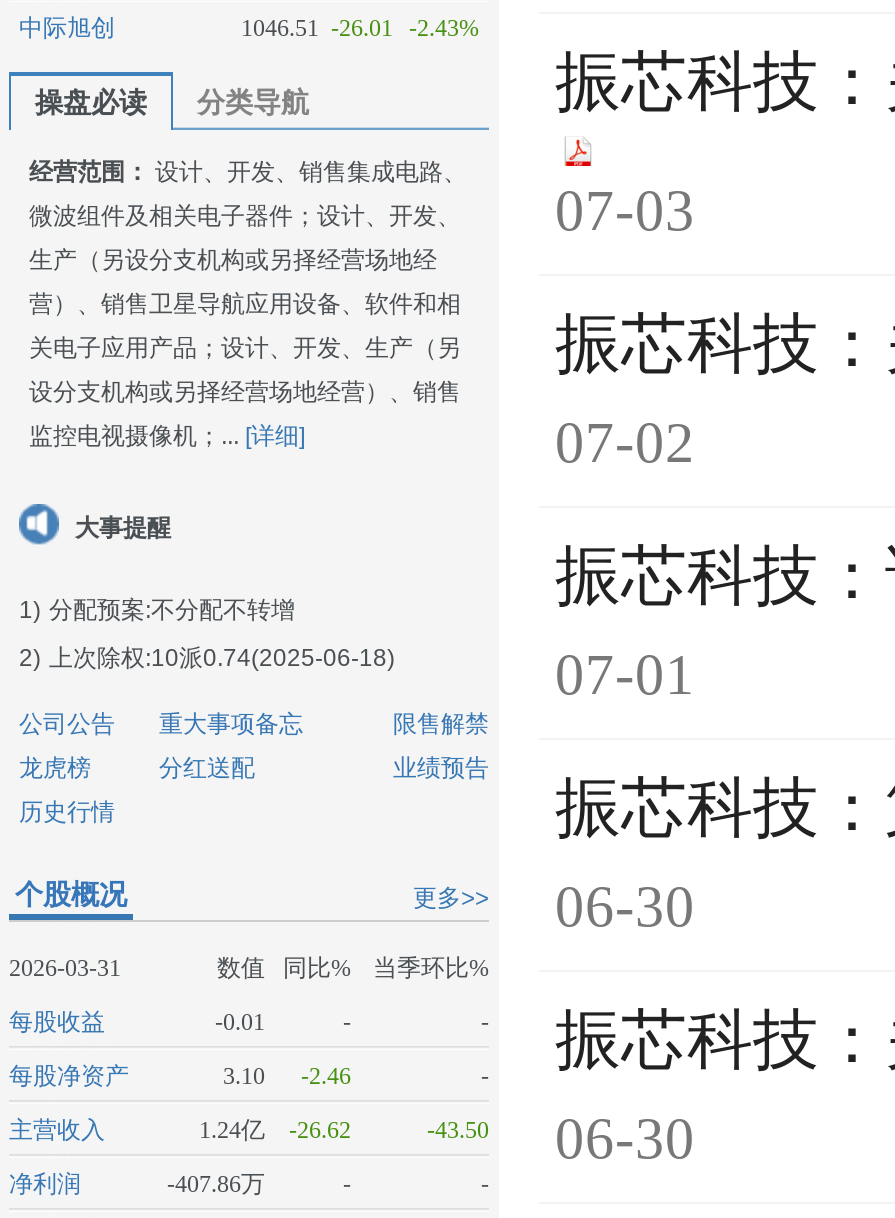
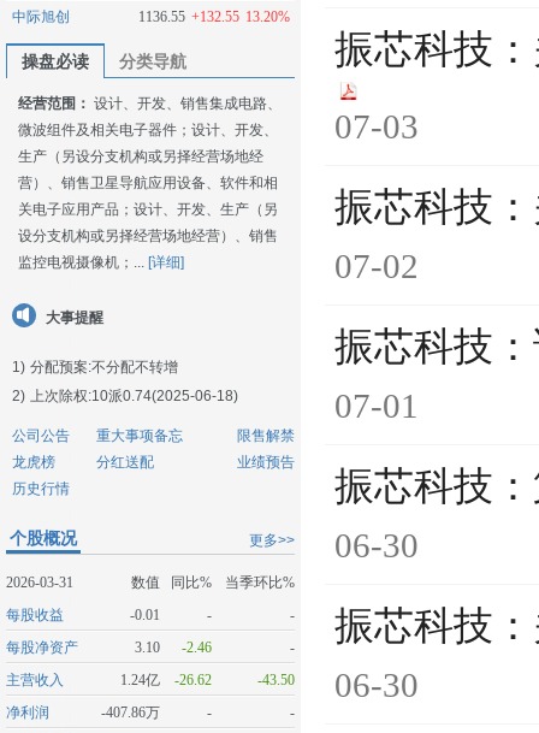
- 1046.51 -26.01 -2.43%
+ 1136.55 +132.55 13.20%
